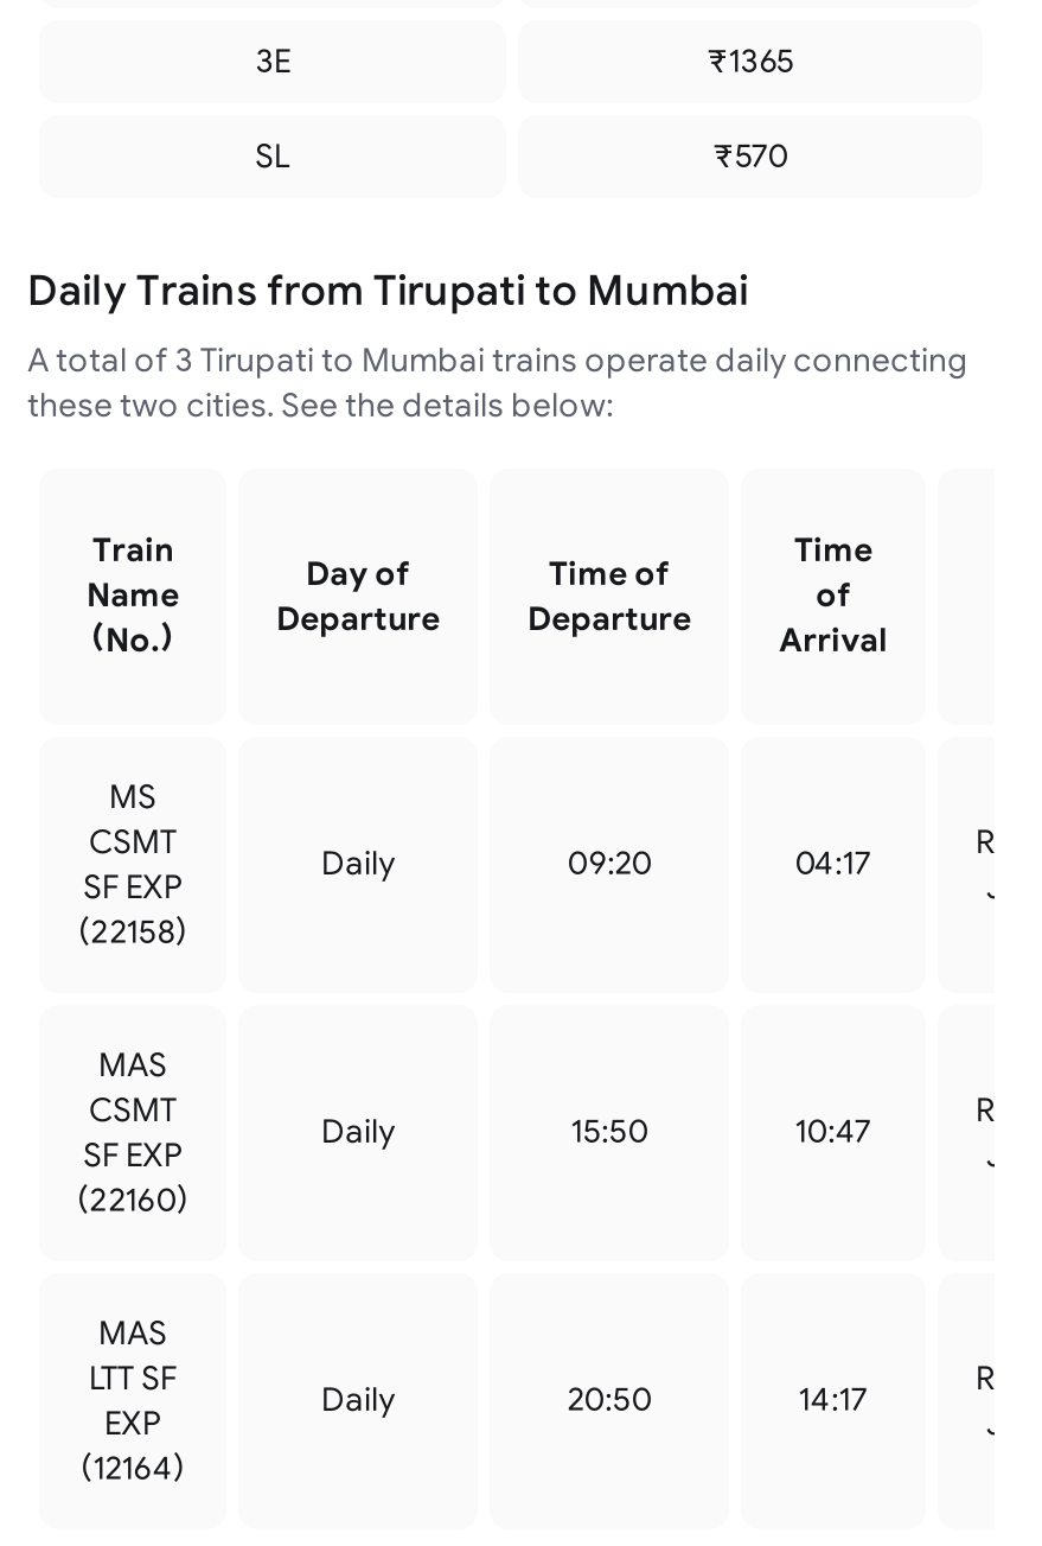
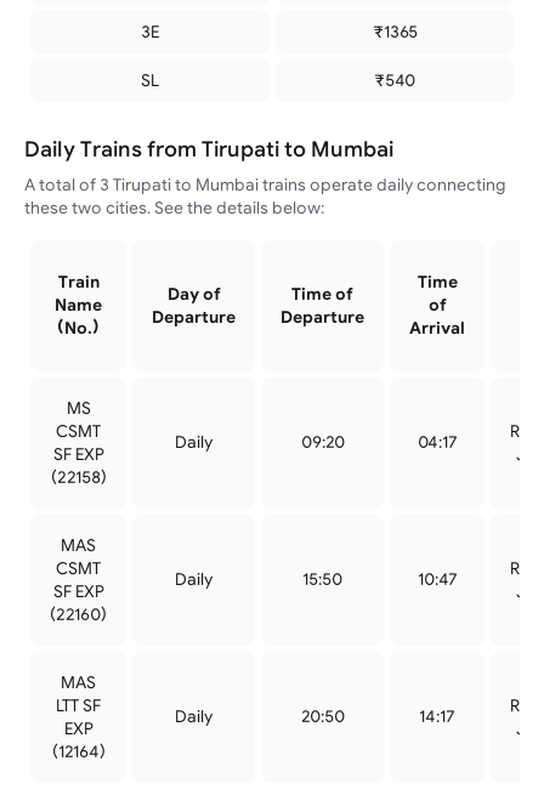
- ₹570
+ ₹540
